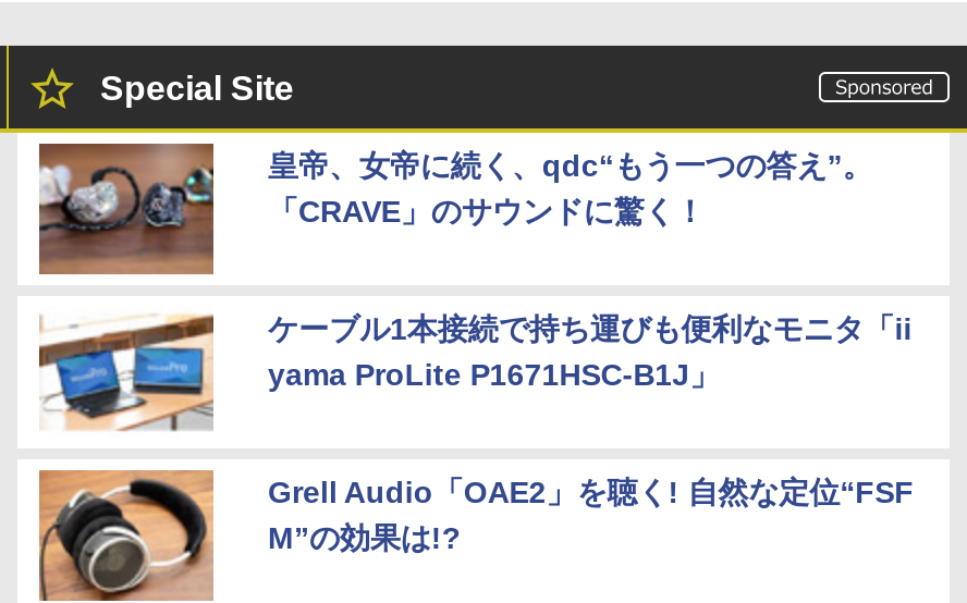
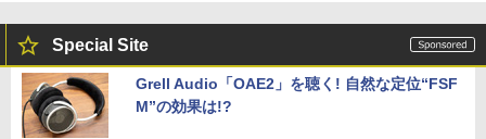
- [image]
- 皇帝、女帝に続く、qdc“もう一つの答え”。
- 「CRAVE」のサウンドに驚く！
- ケーブル1本接続で持ち運びも便利なモニタ「ii
- yama ProLite P1671HSC-B1J」

- [image]
